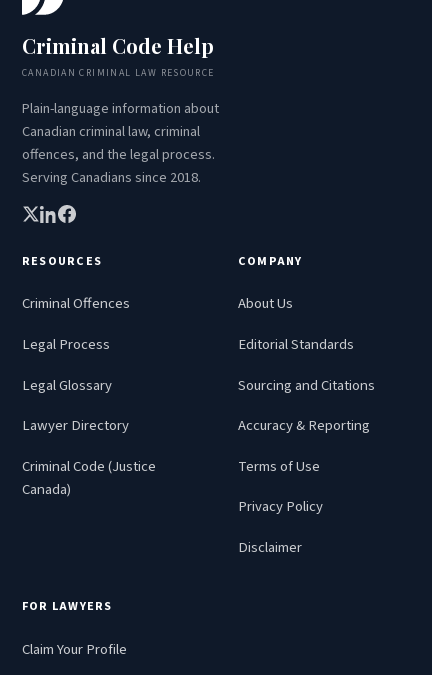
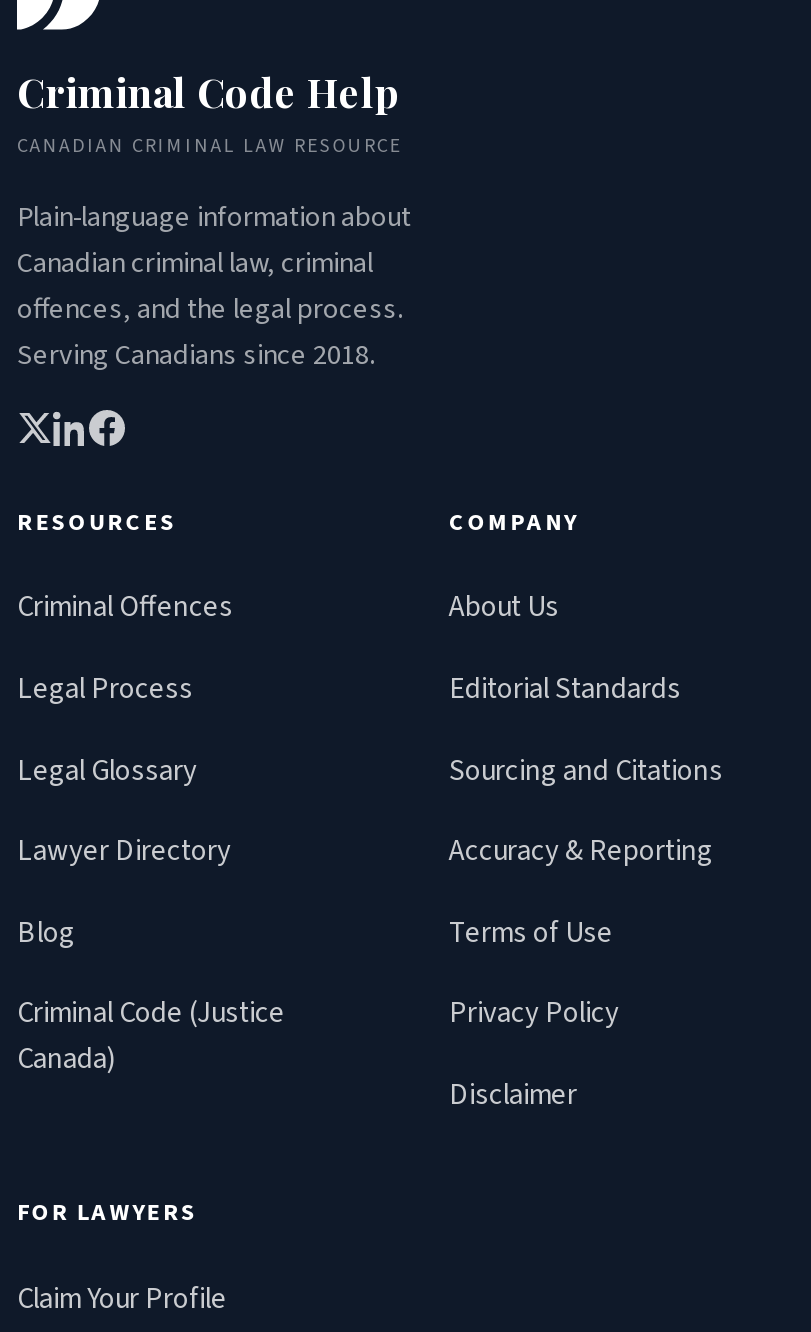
moved down: Criminal Code (Justice | Canada)

+ Blog
